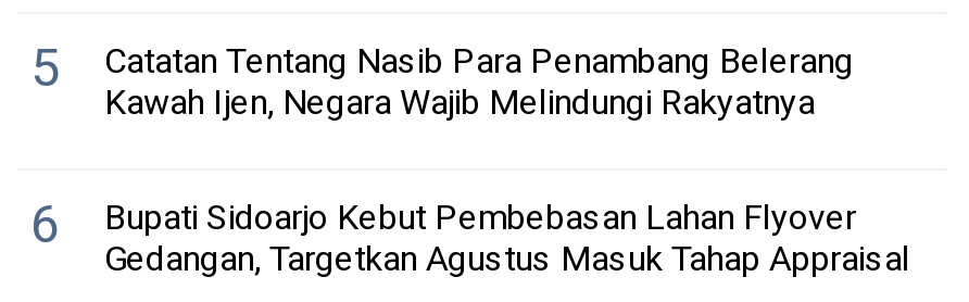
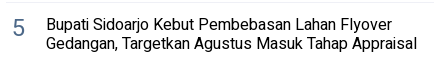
- Catatan Tentang Nasib Para Penambang Belerang
- Kawah Ijen, Negara Wajib Melindungi Rakyatnya
- 6
